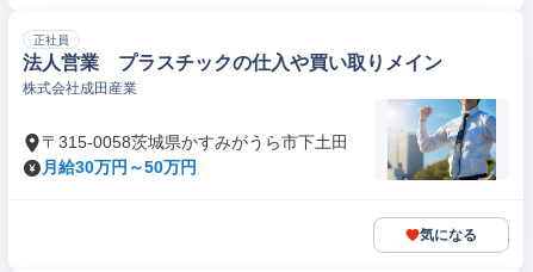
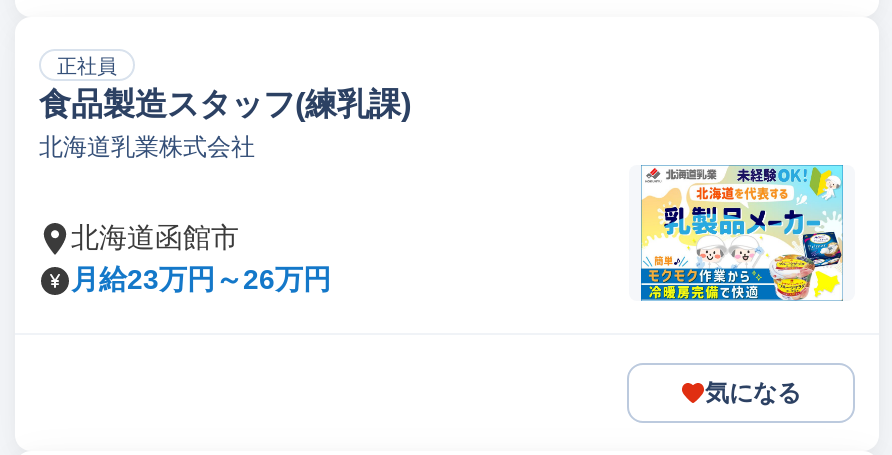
- 法人営業 プラスチックの仕入や買い取りメイン
- 株式会社成田産業
+ 食品製造スタッフ(練乳課)
+ 北海道乳業株式会社

- [image]
+ [image]

- 〒315-0058茨城県かすみがうら市下土田
- 月給30万円～50万円
+ 北海道函館市
+ 月給23万円～26万円
